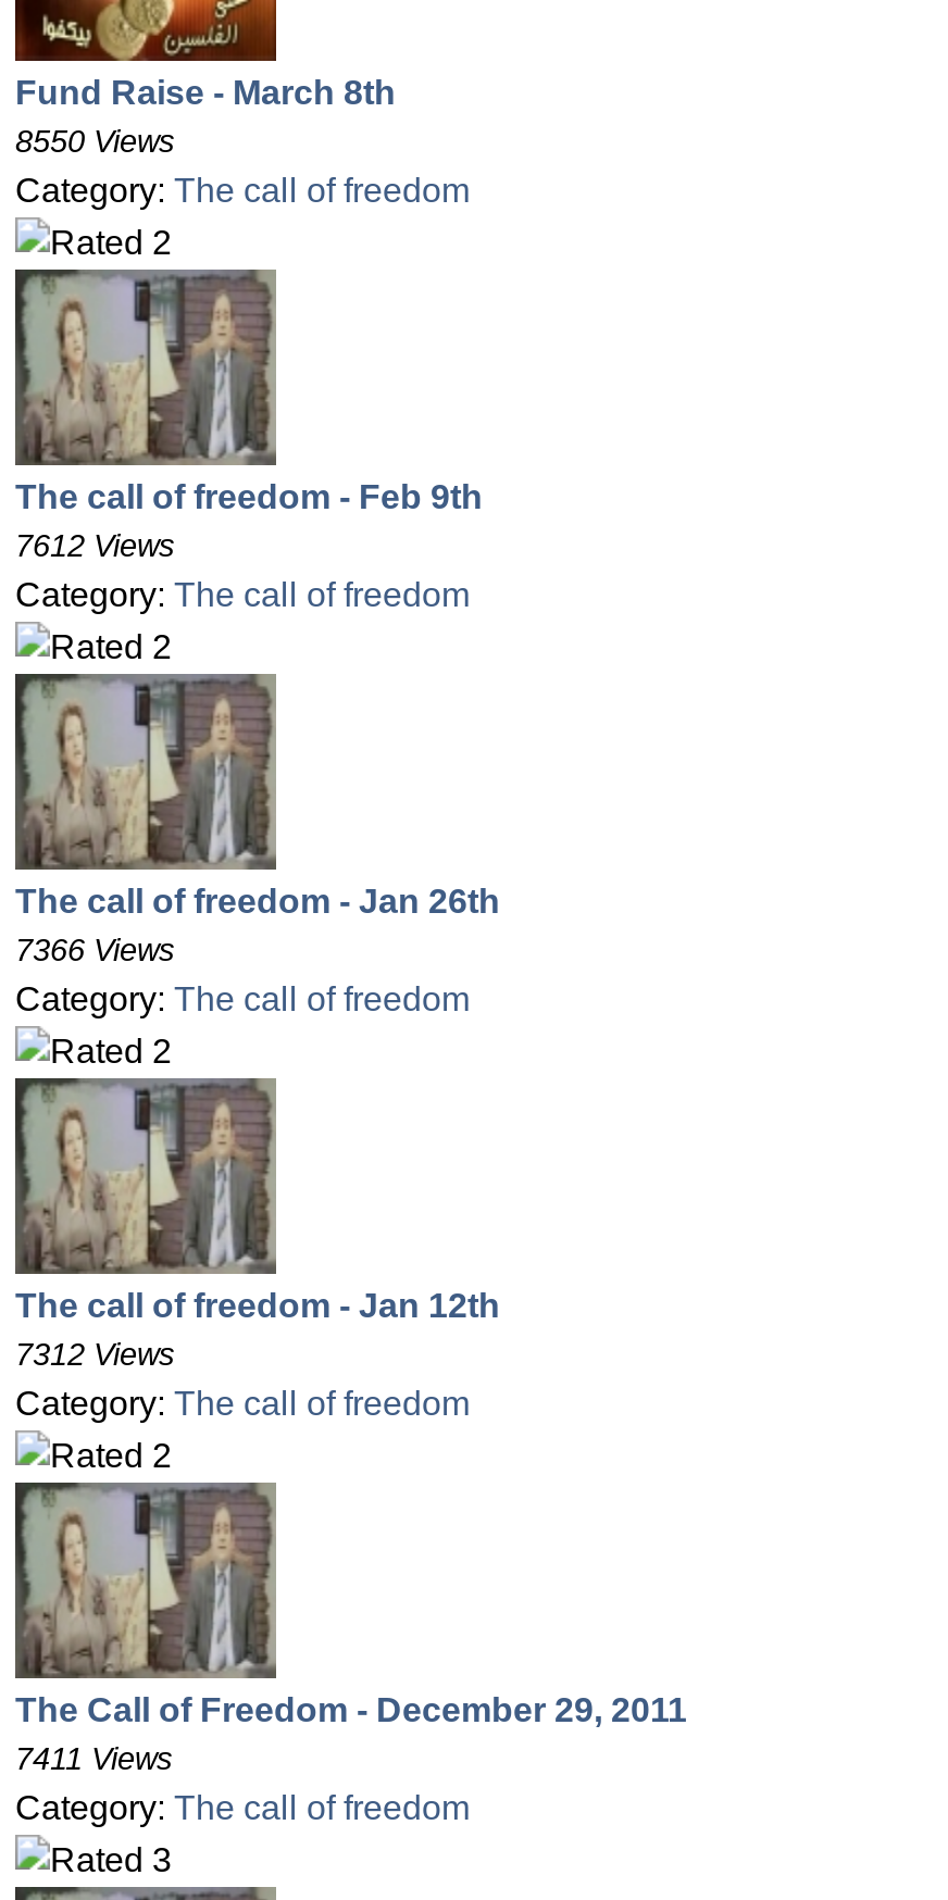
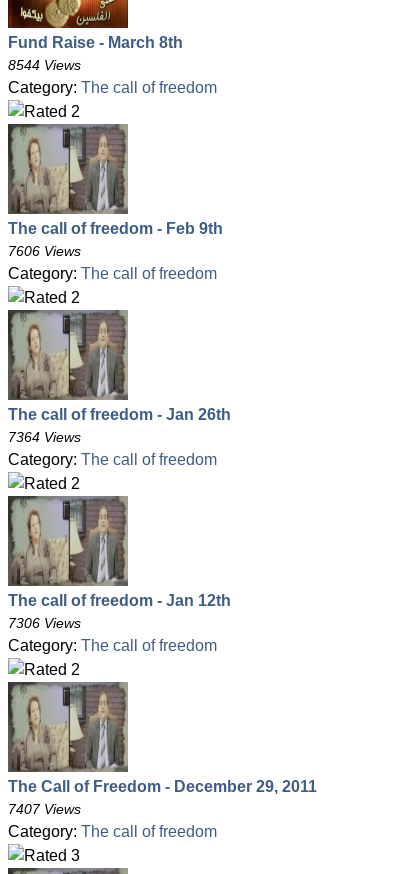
- 8550 Views
+ 8544 Views

- 7612 Views
+ 7606 Views

- 7366 Views
+ 7364 Views

- 7312 Views
+ 7306 Views

- 7411 Views
+ 7407 Views
